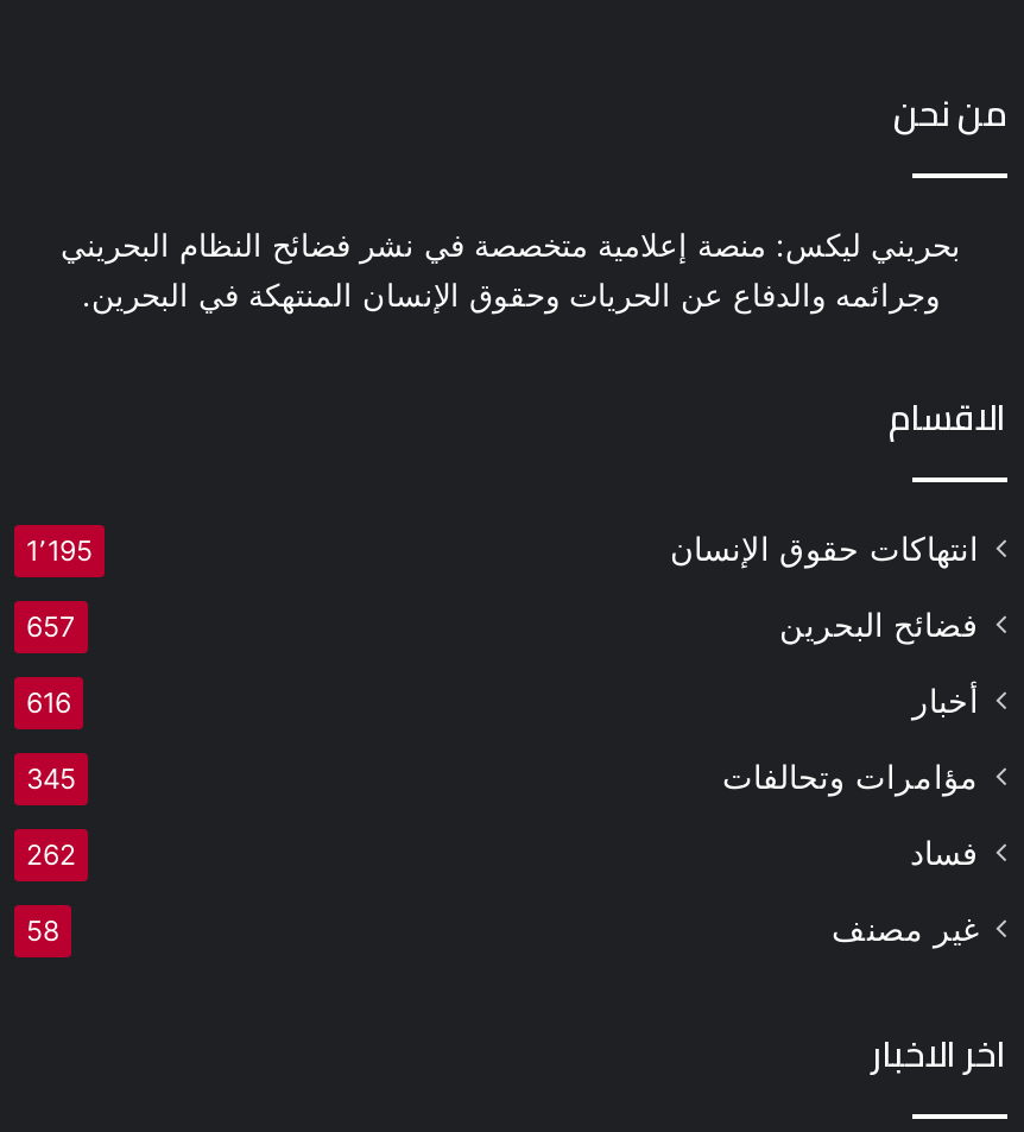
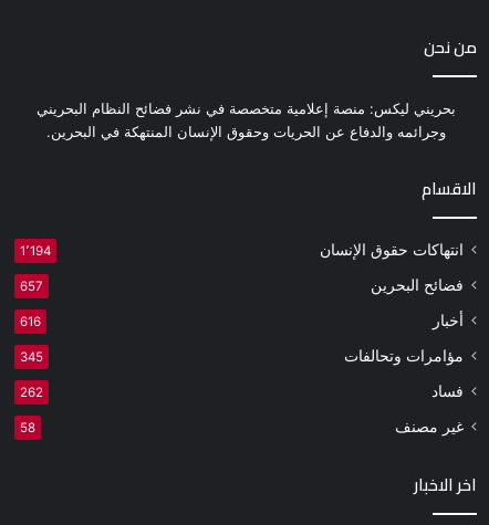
- 1٬195
+ 1٬194
